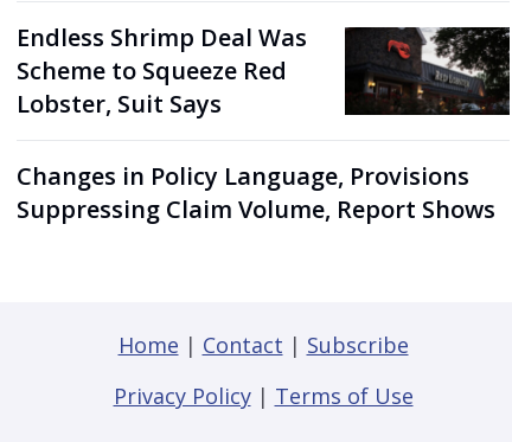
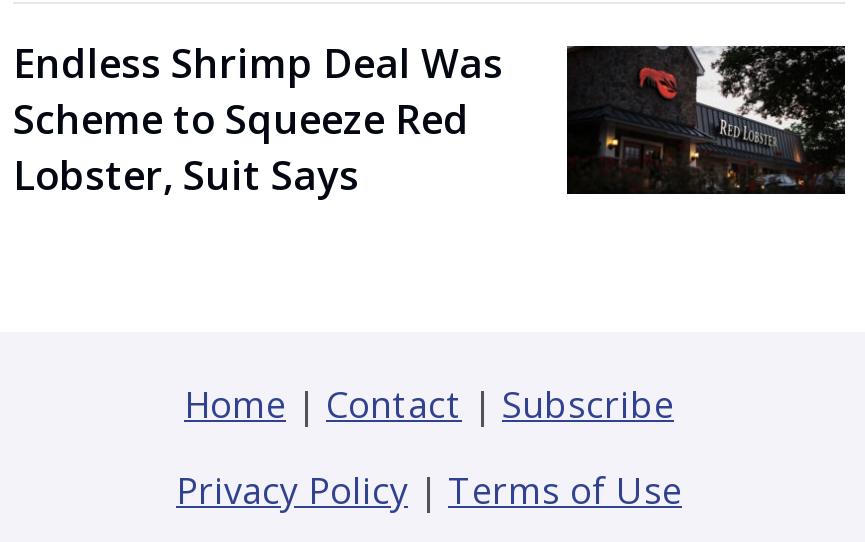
- Changes in Policy Language, Provisions
- Suppressing Claim Volume, Report Shows
